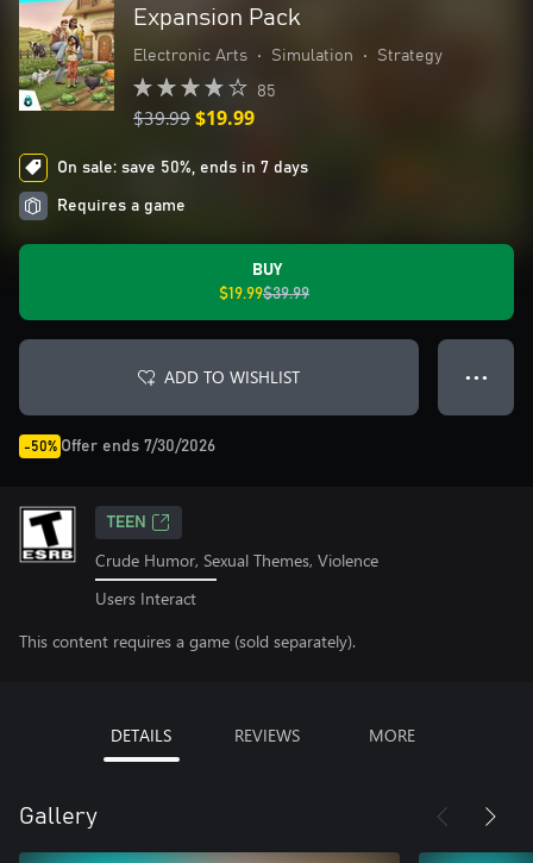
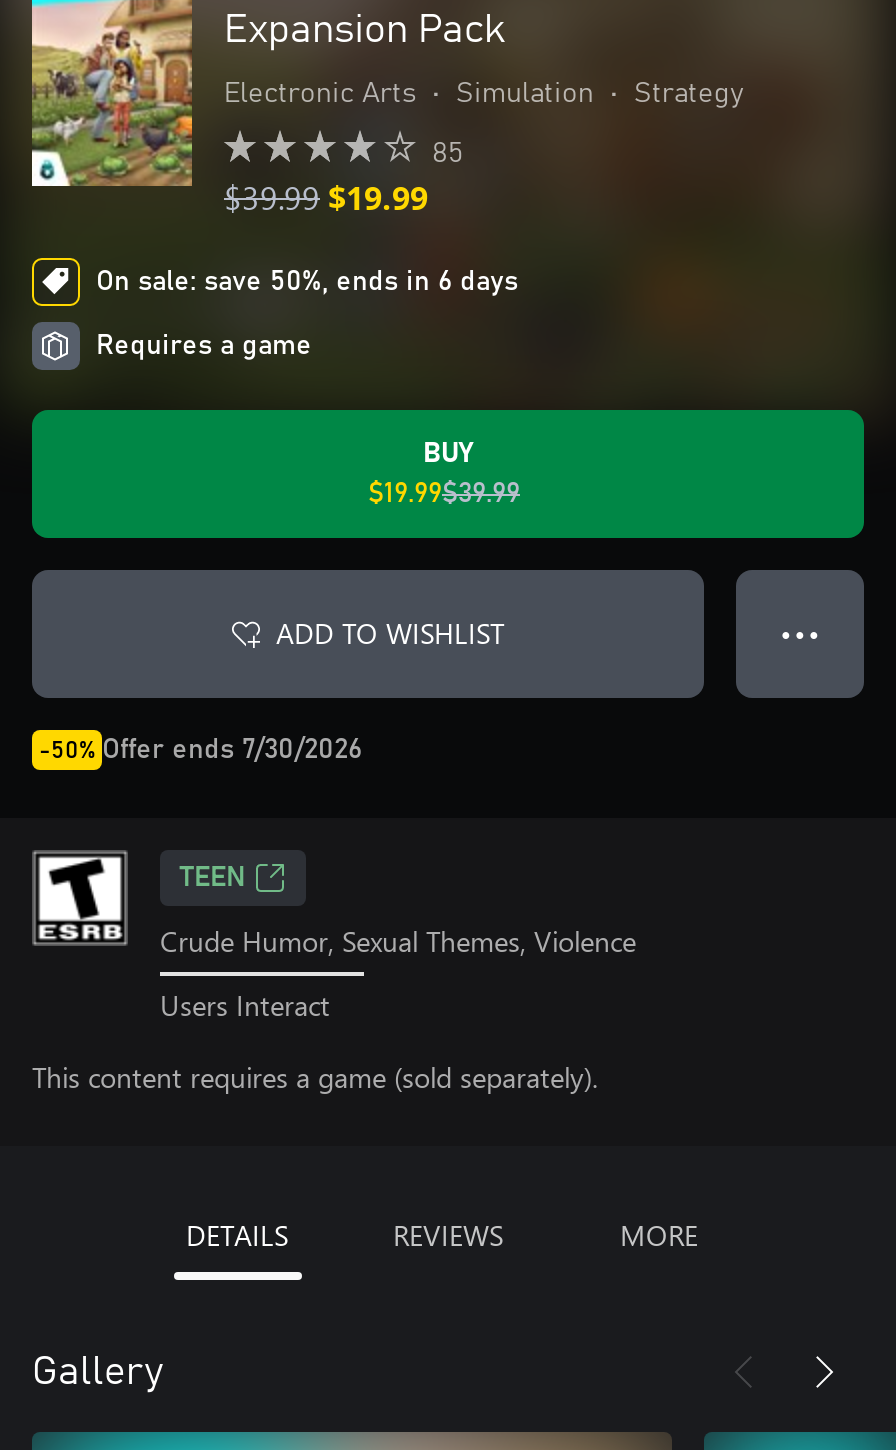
- On sale: save 50%, ends in 7 days
+ On sale: save 50%, ends in 6 days
